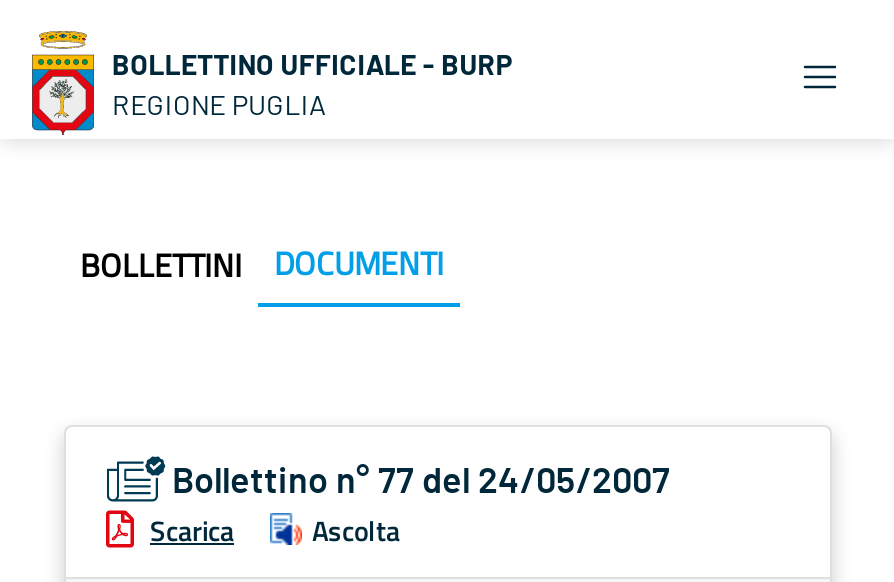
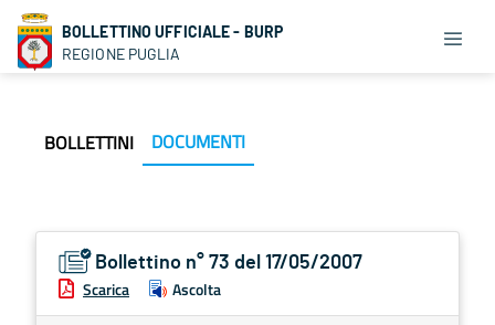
- Bollettino n° 77 del 24/05/2007
+ Bollettino n° 73 del 17/05/2007
